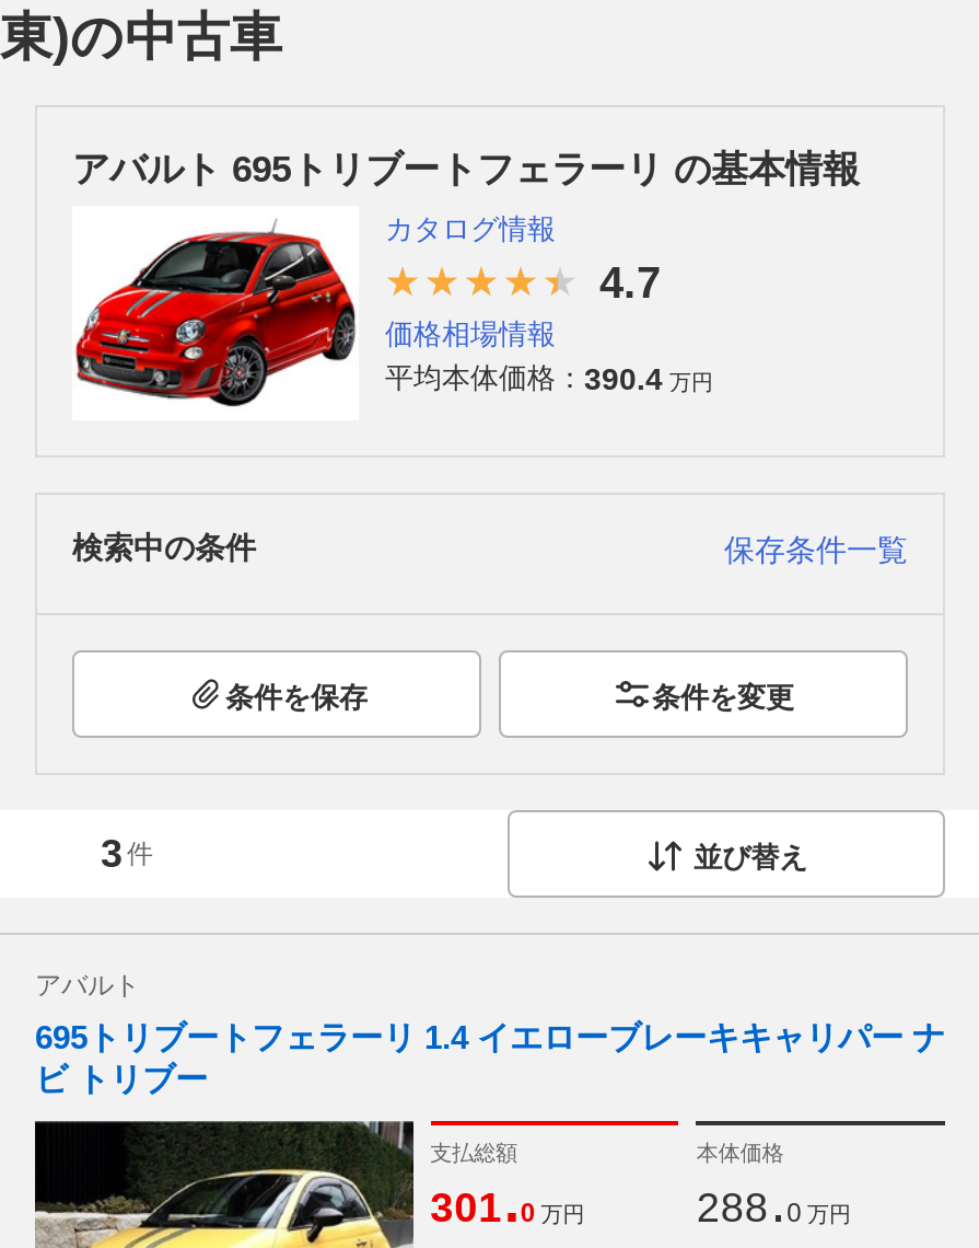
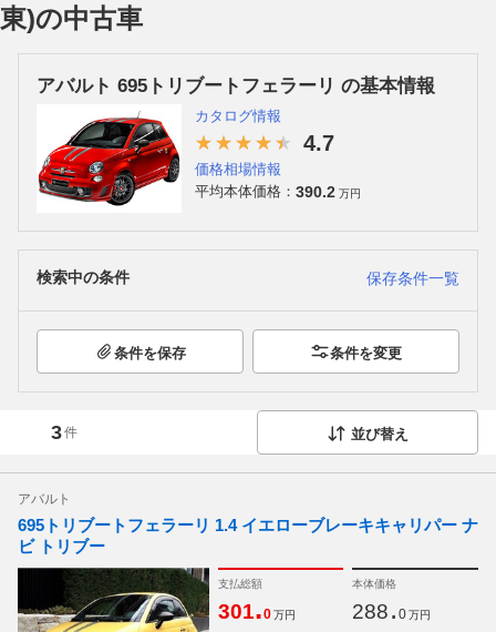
- 平均本体価格：390.4 万円
+ 平均本体価格：390.2 万円
